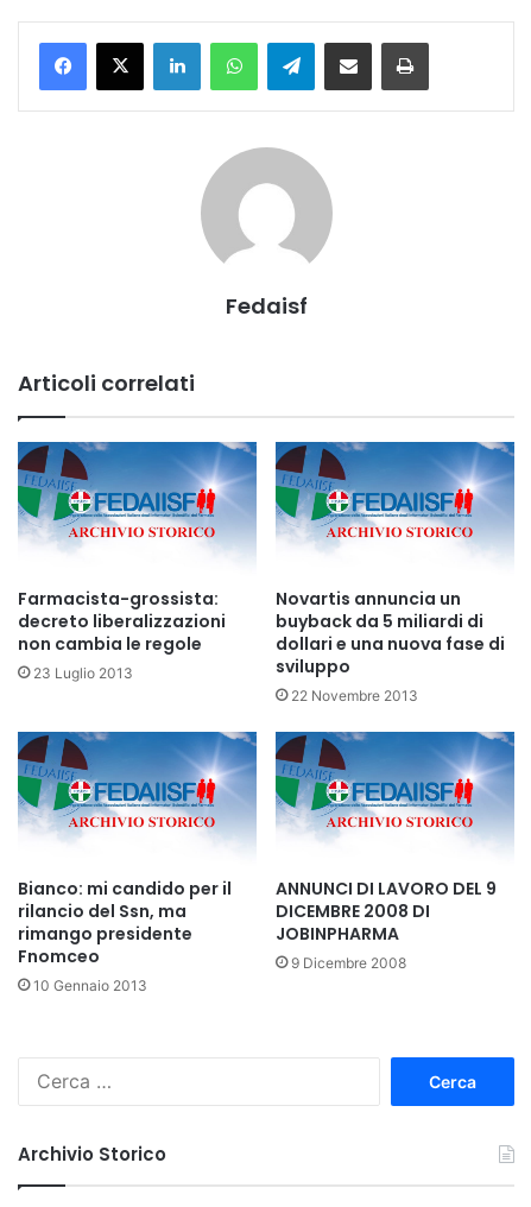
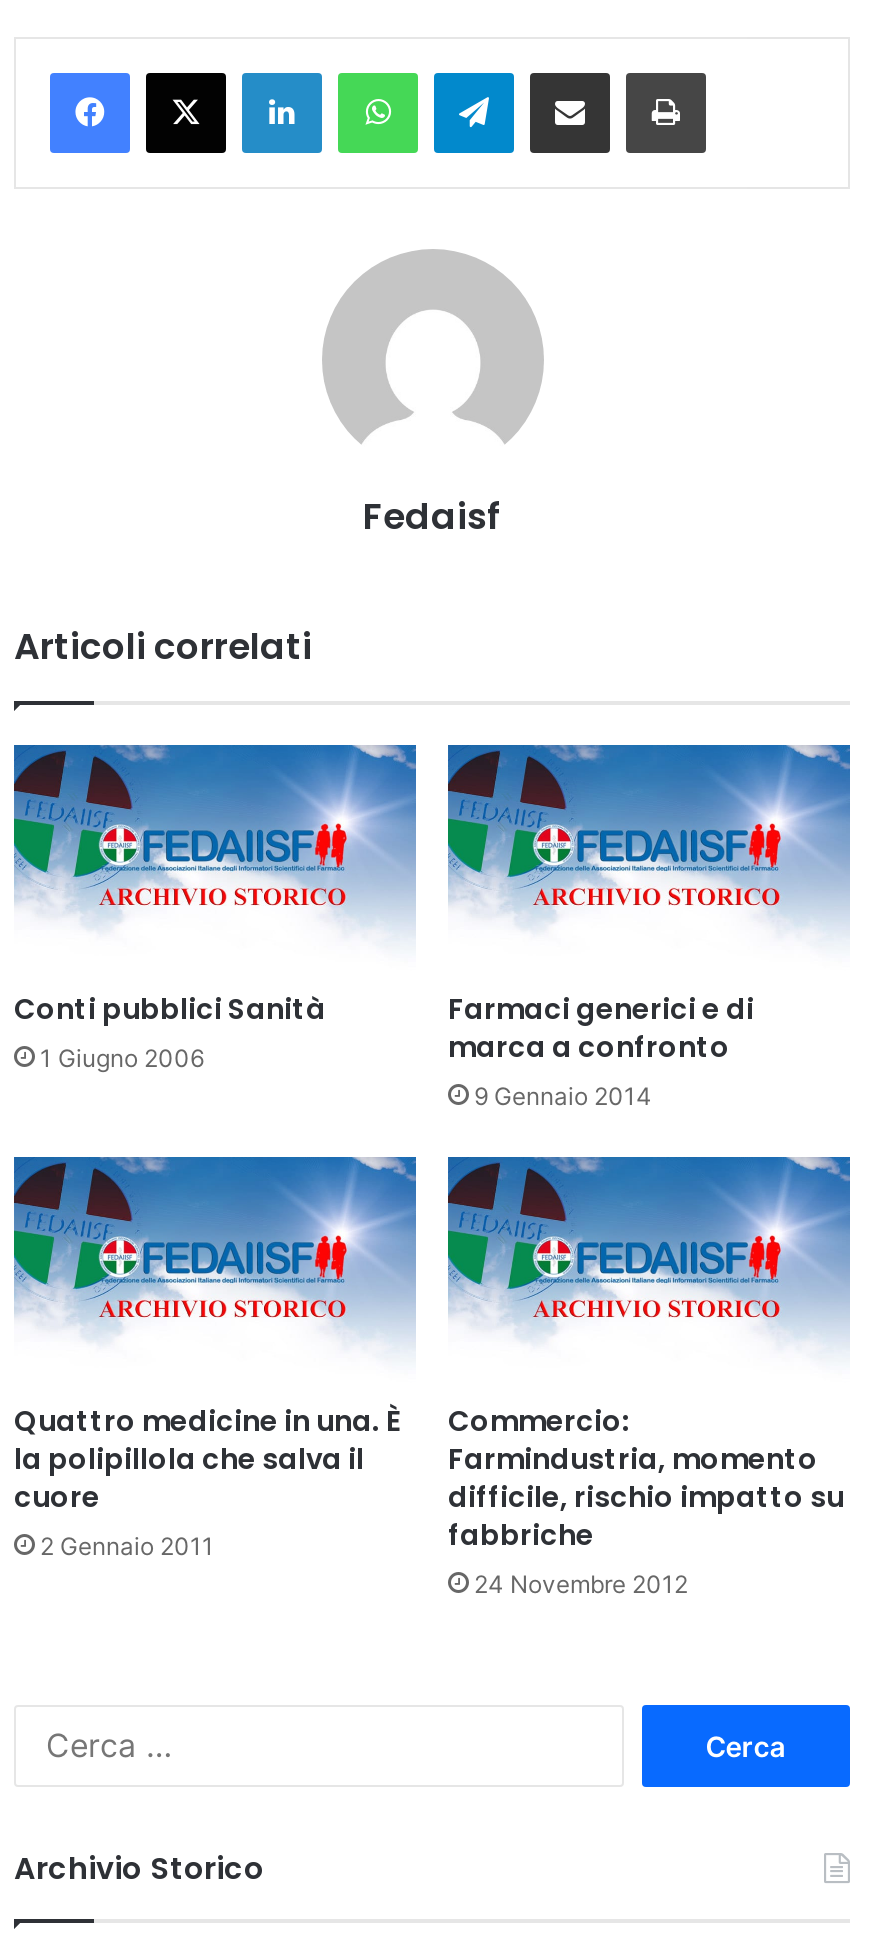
- Farmacista-grossista:
- decreto liberalizzazioni
- non cambia le regole
- 23 Luglio 2013
+ Conti pubblici Sanità
+ 1 Giugno 2006

- Novartis annuncia un
- buyback da 5 miliardi di
- dollari e una nuova fase di
- sviluppo
- 22 Novembre 2013
+ Farmaci generici e di
+ marca a confronto
+ 9 Gennaio 2014

- Bianco: mi candido per il
- rilancio del Ssn, ma
- rimango presidente
- Fnomceo
- 10 Gennaio 2013
+ Quattro medicine in una. È
+ la polipillola che salva il
+ cuore
+ 2 Gennaio 2011

- ANNUNCI DI LAVORO DEL 9
- DICEMBRE 2008 DI
- JOBINPHARMA
- 9 Dicembre 2008
+ Commercio:
+ Farmindustria, momento
+ difficile, rischio impatto su
+ fabbriche
+ 24 Novembre 2012
